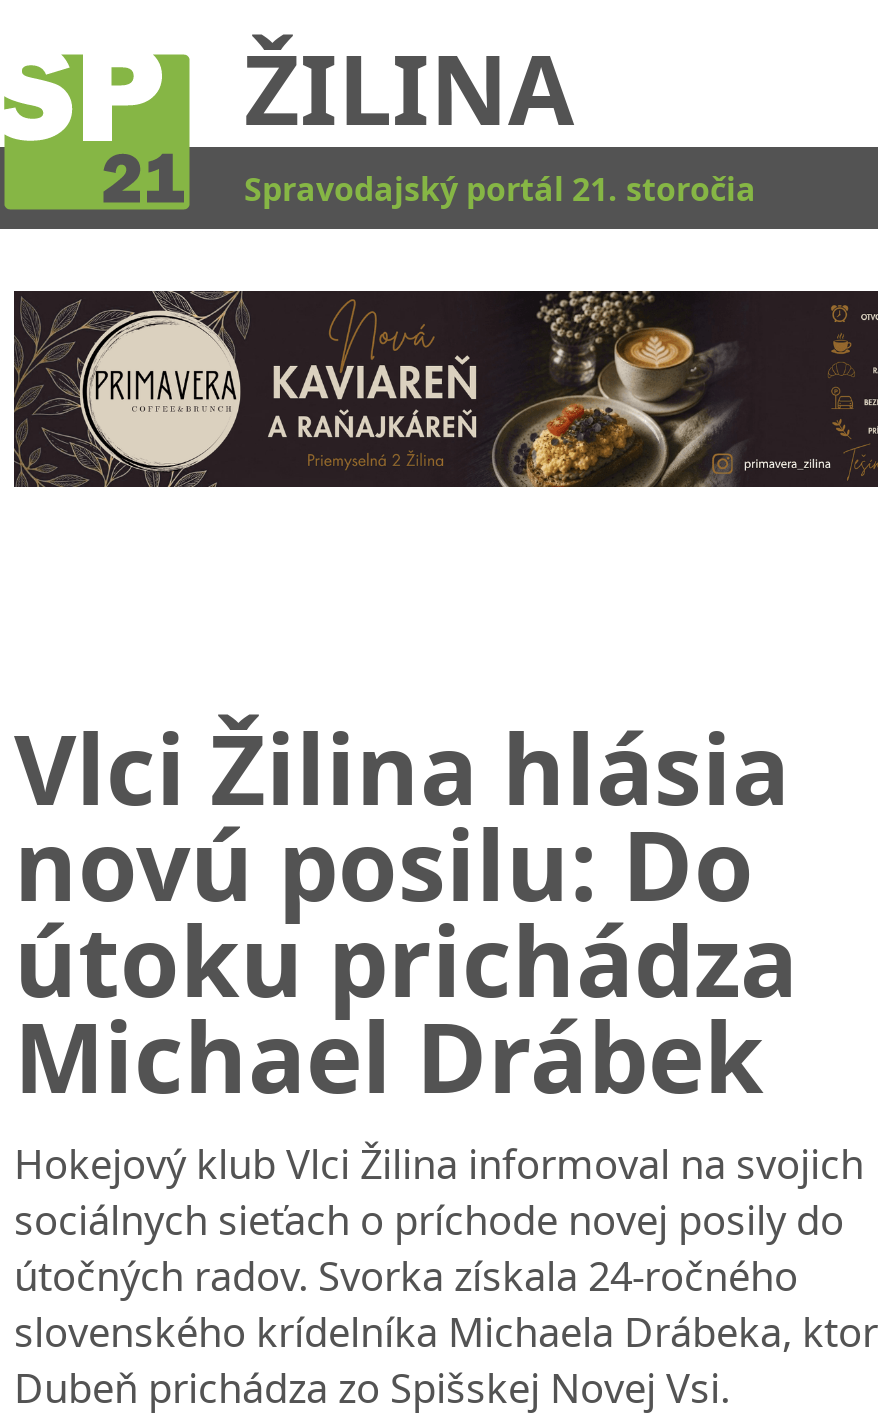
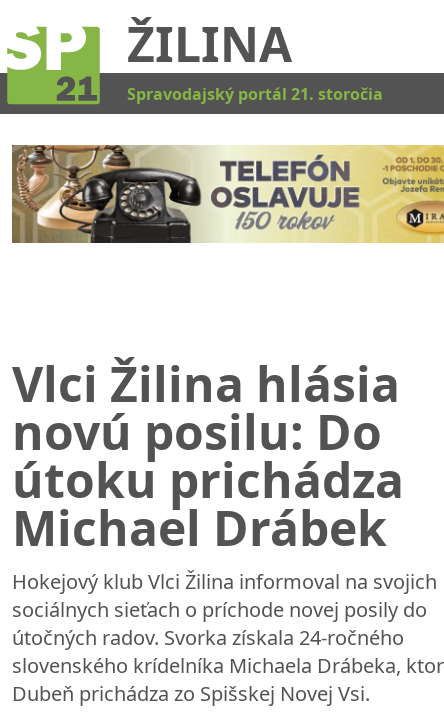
- [image]
+ [image]
